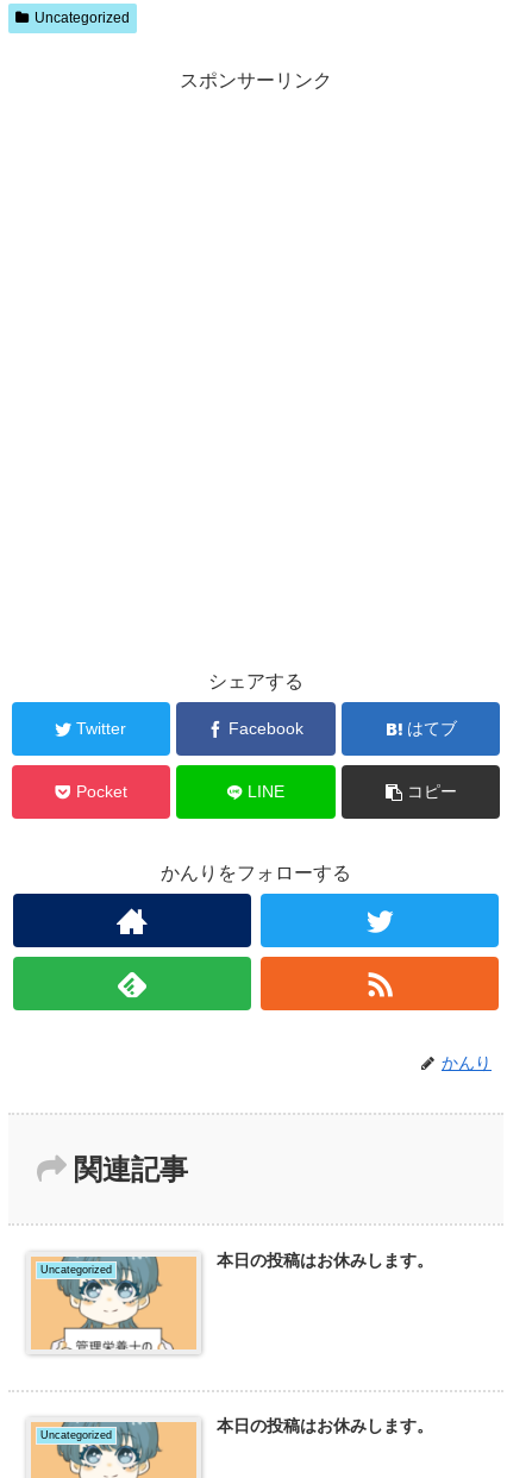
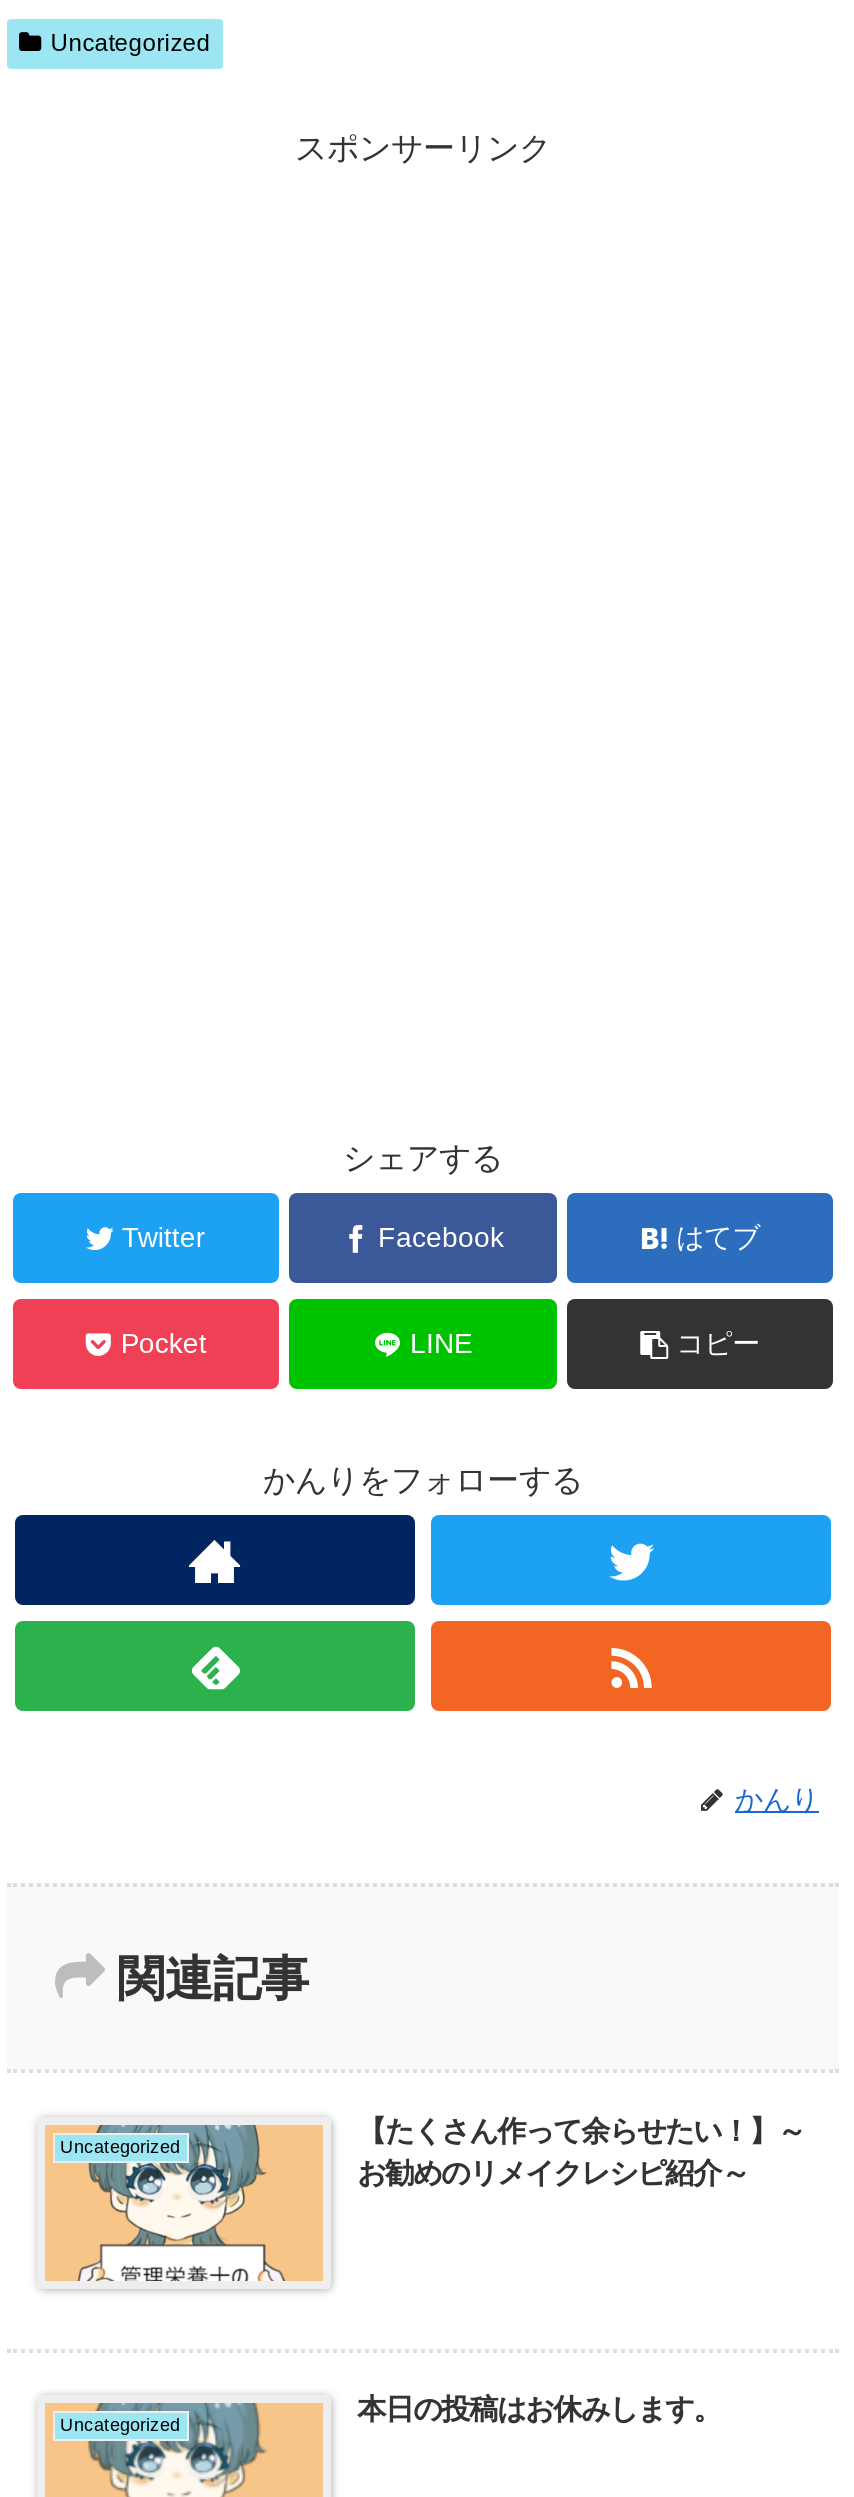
- 本日の投稿はお休みします。
+ 【たくさん作って余らせたい！】～
+ お勧めのリメイクレシピ紹介～
